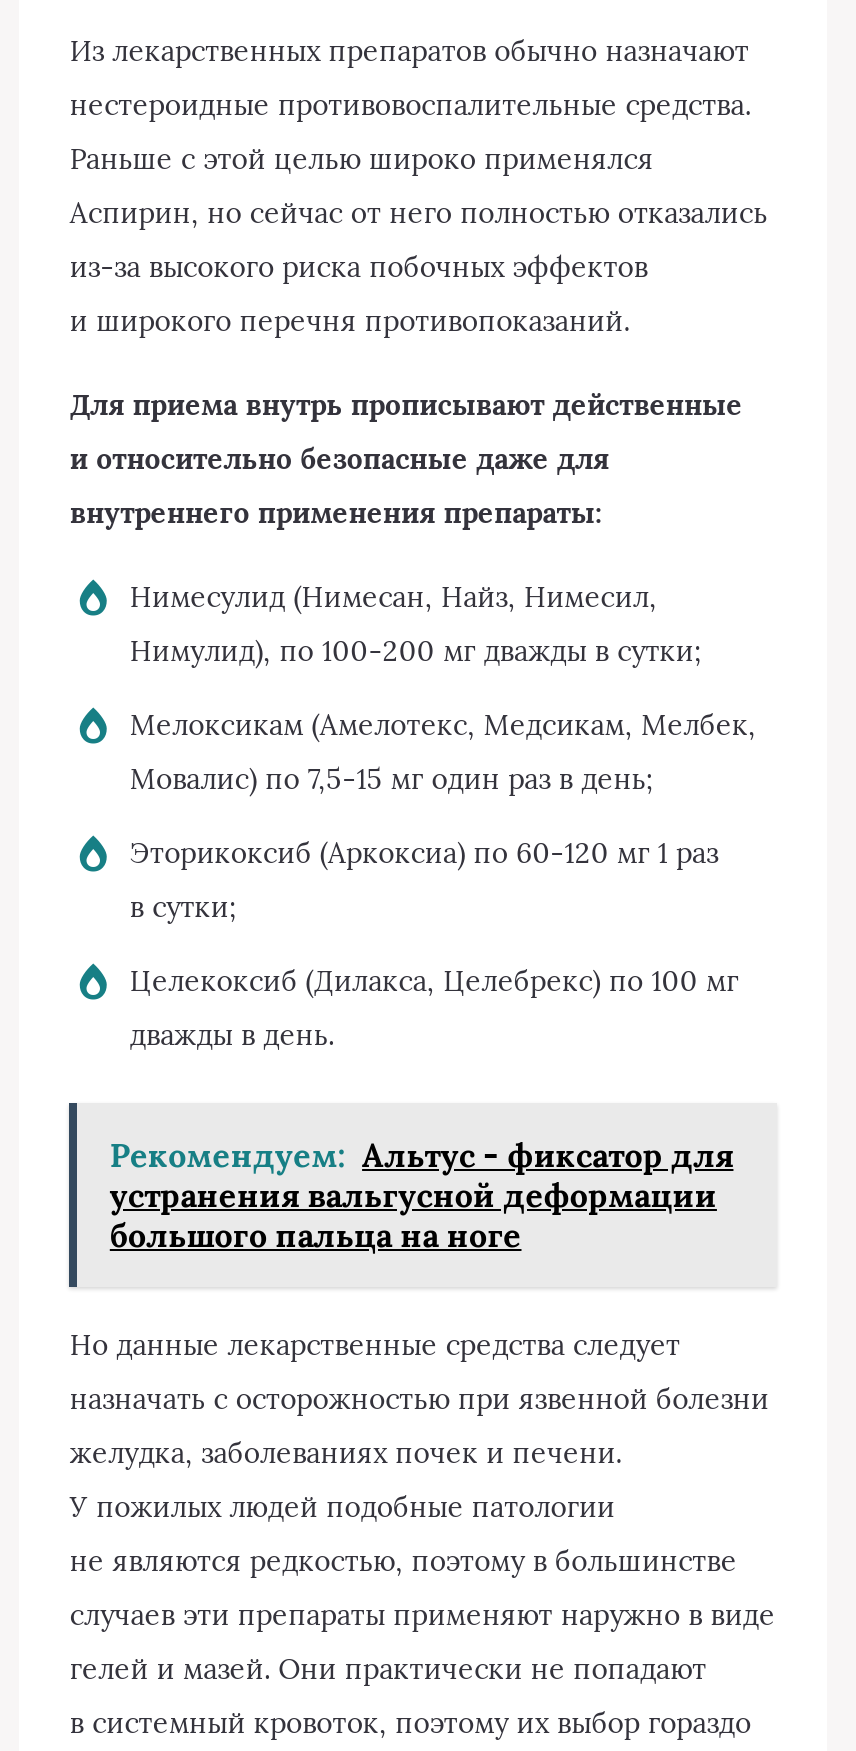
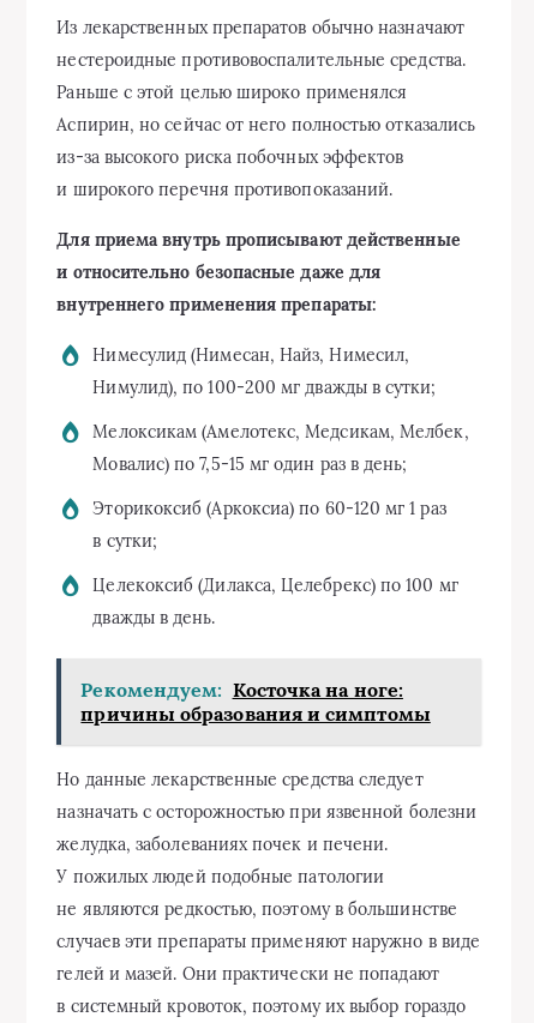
- Рекомендуем: Альтус - фиксатор для
- устранения вальгусной деформации
- большого пальца на ноге
+ Рекомендуем: Косточка на ноге:
+ причины образования и симптомы
